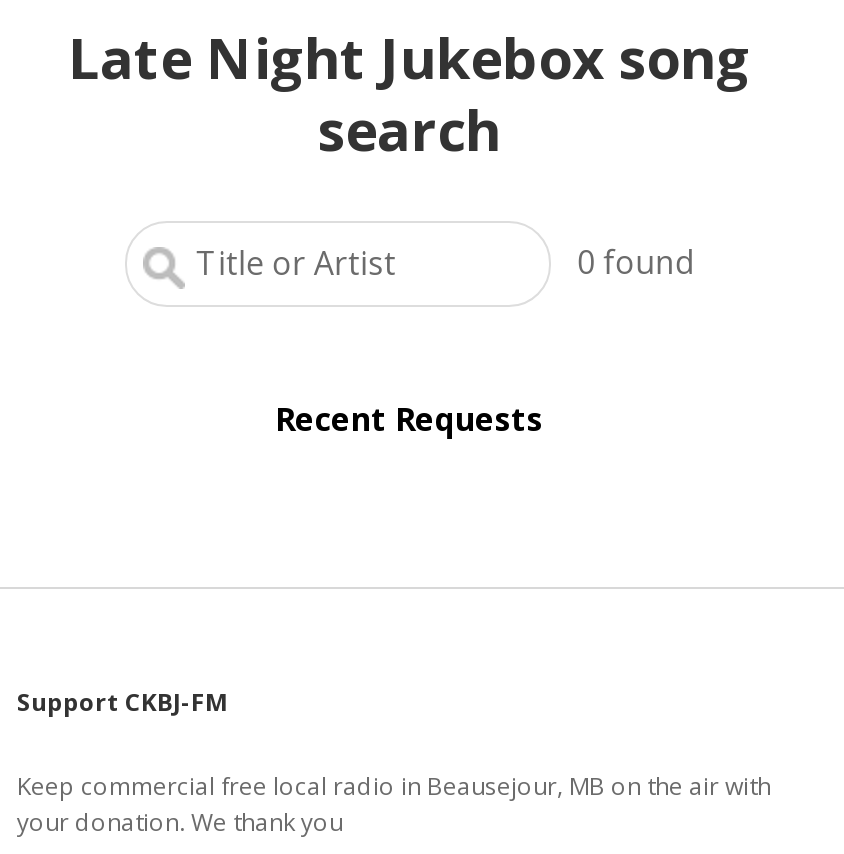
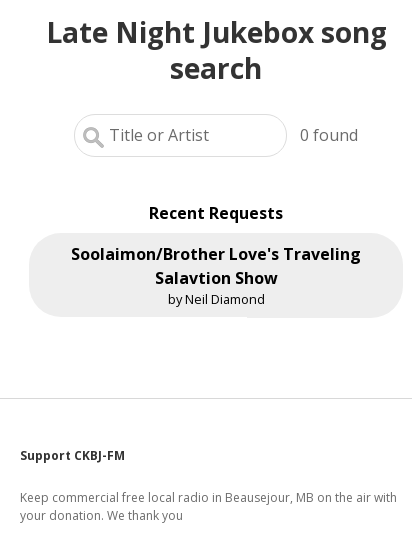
+ Soolaimon/Brother Love's Traveling
+ Salavtion Show
+ by Neil Diamond
